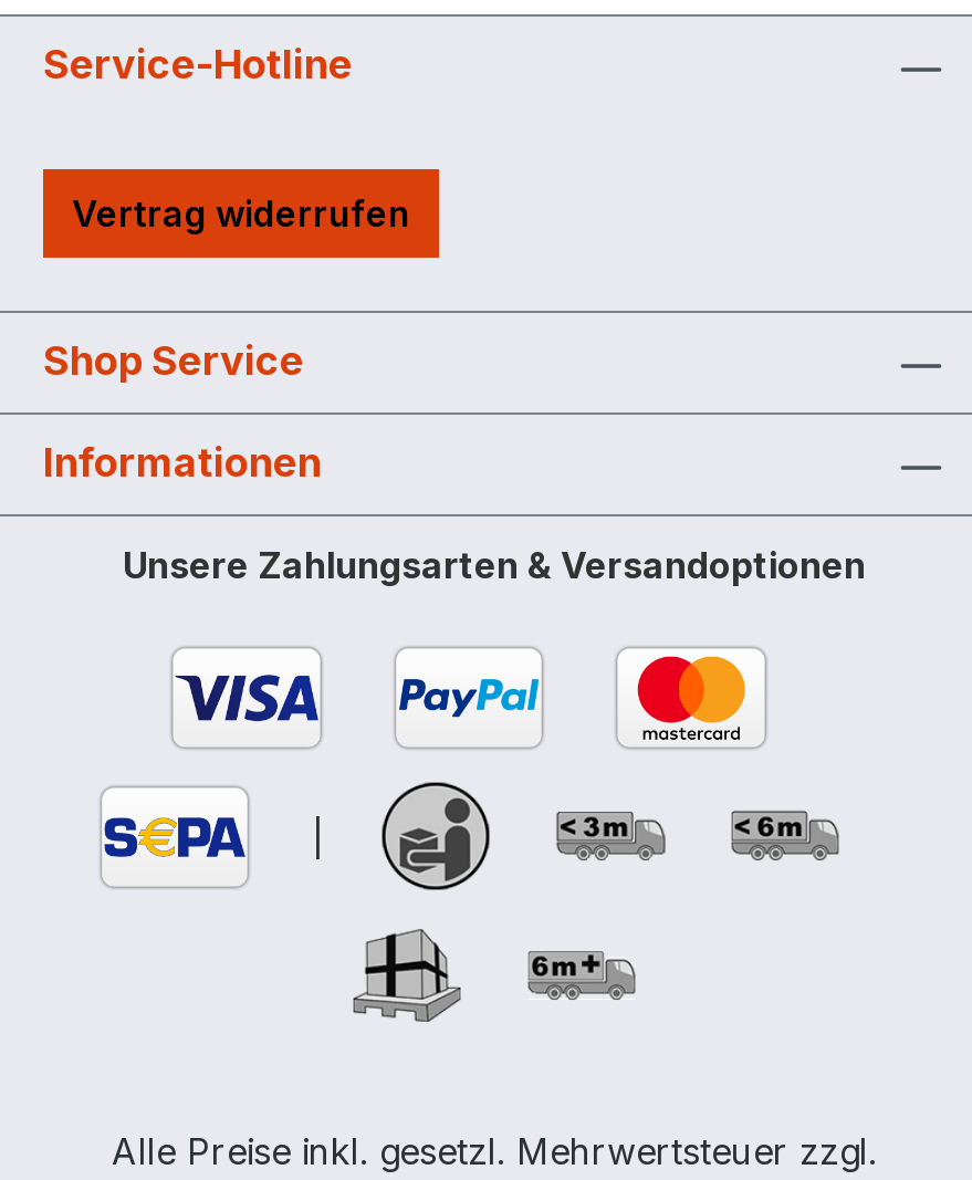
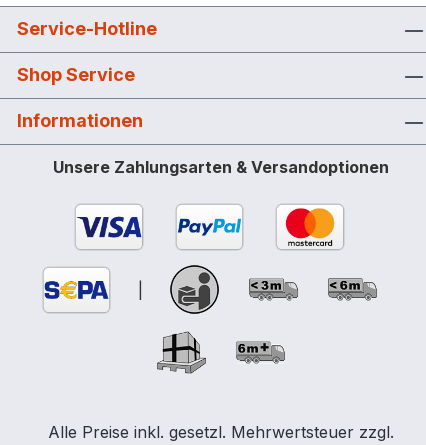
- Vertrag widerrufen
